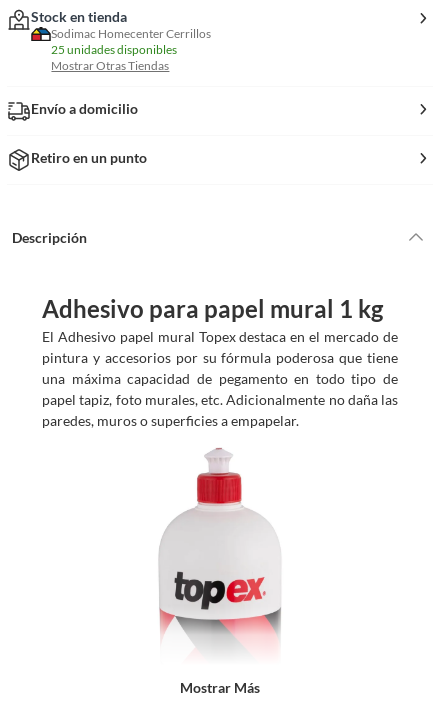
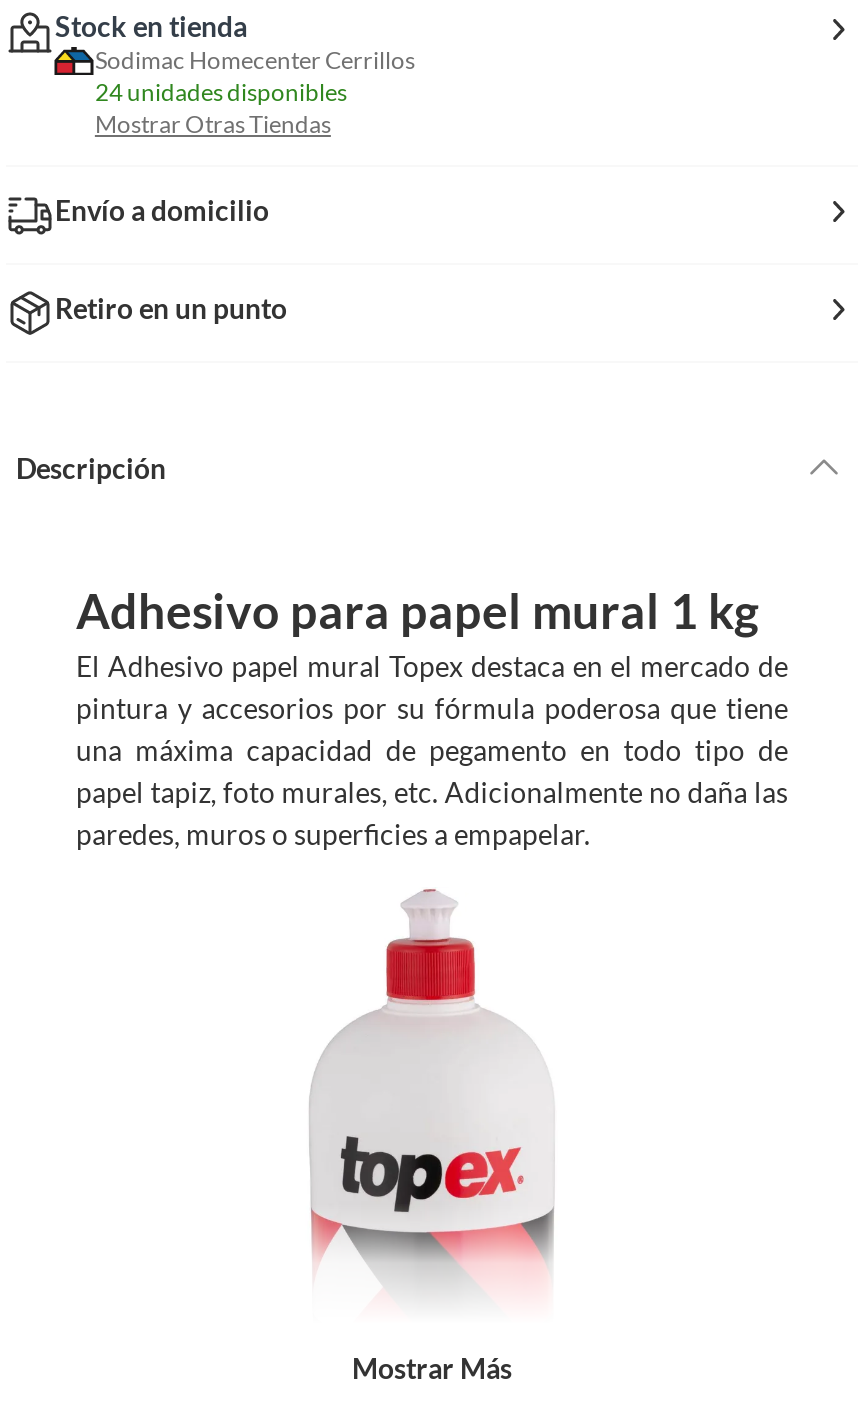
- 25 unidades disponibles
+ 24 unidades disponibles
